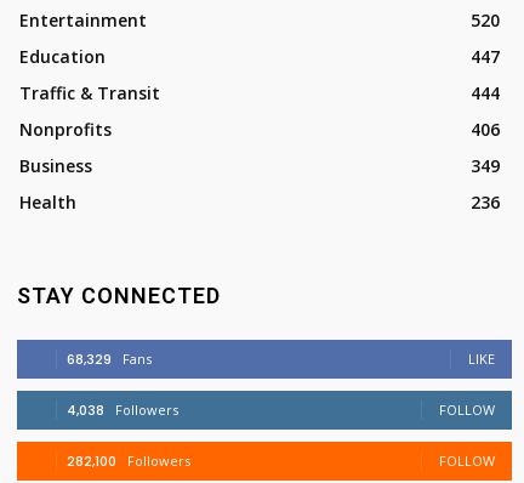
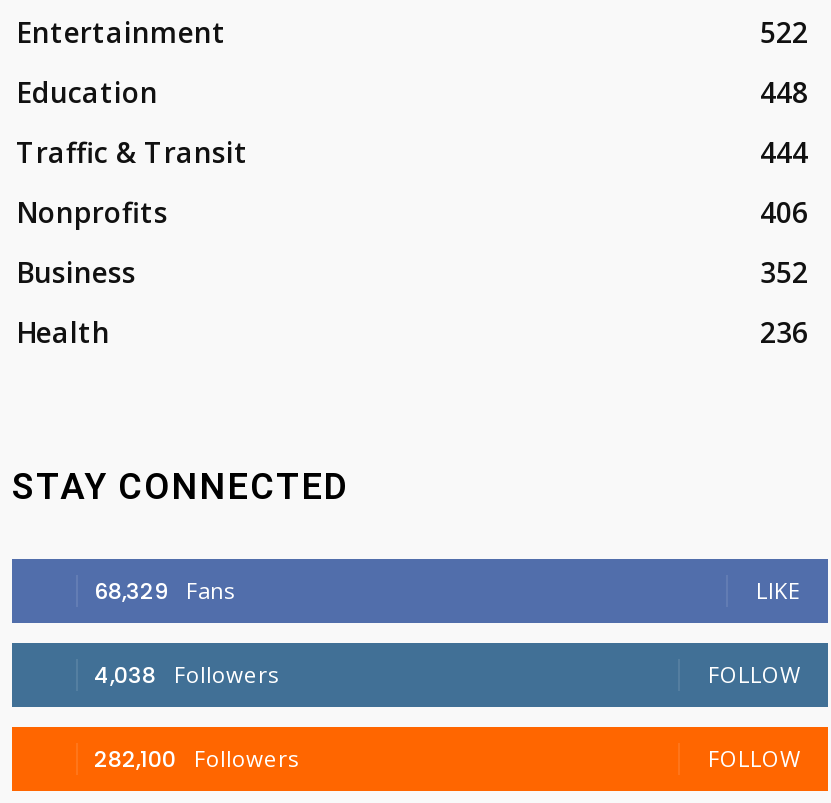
- 520
+ 522

- 447
+ 448

- 349
+ 352
